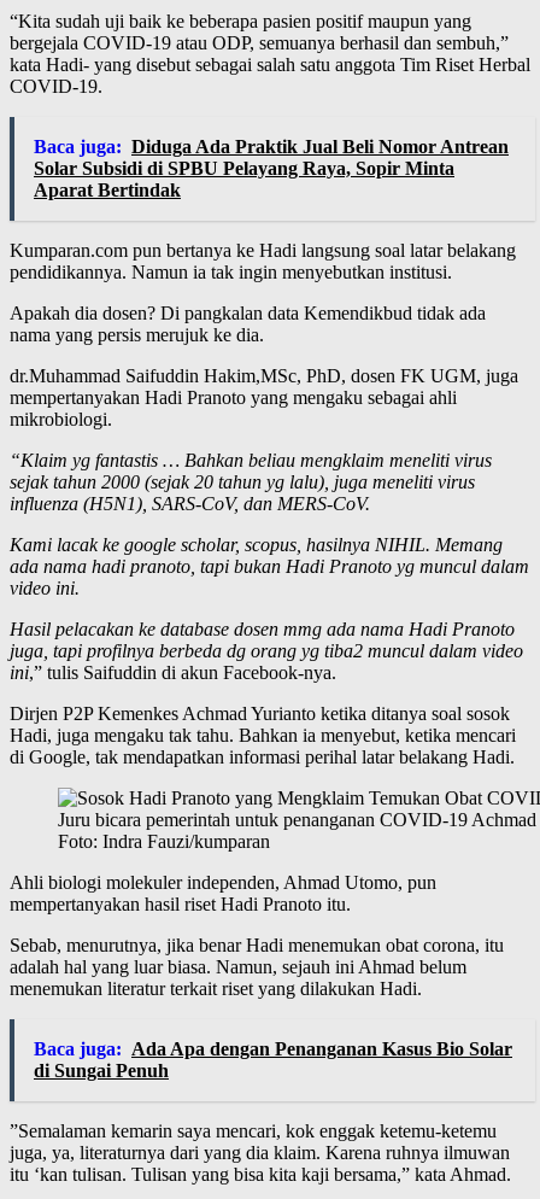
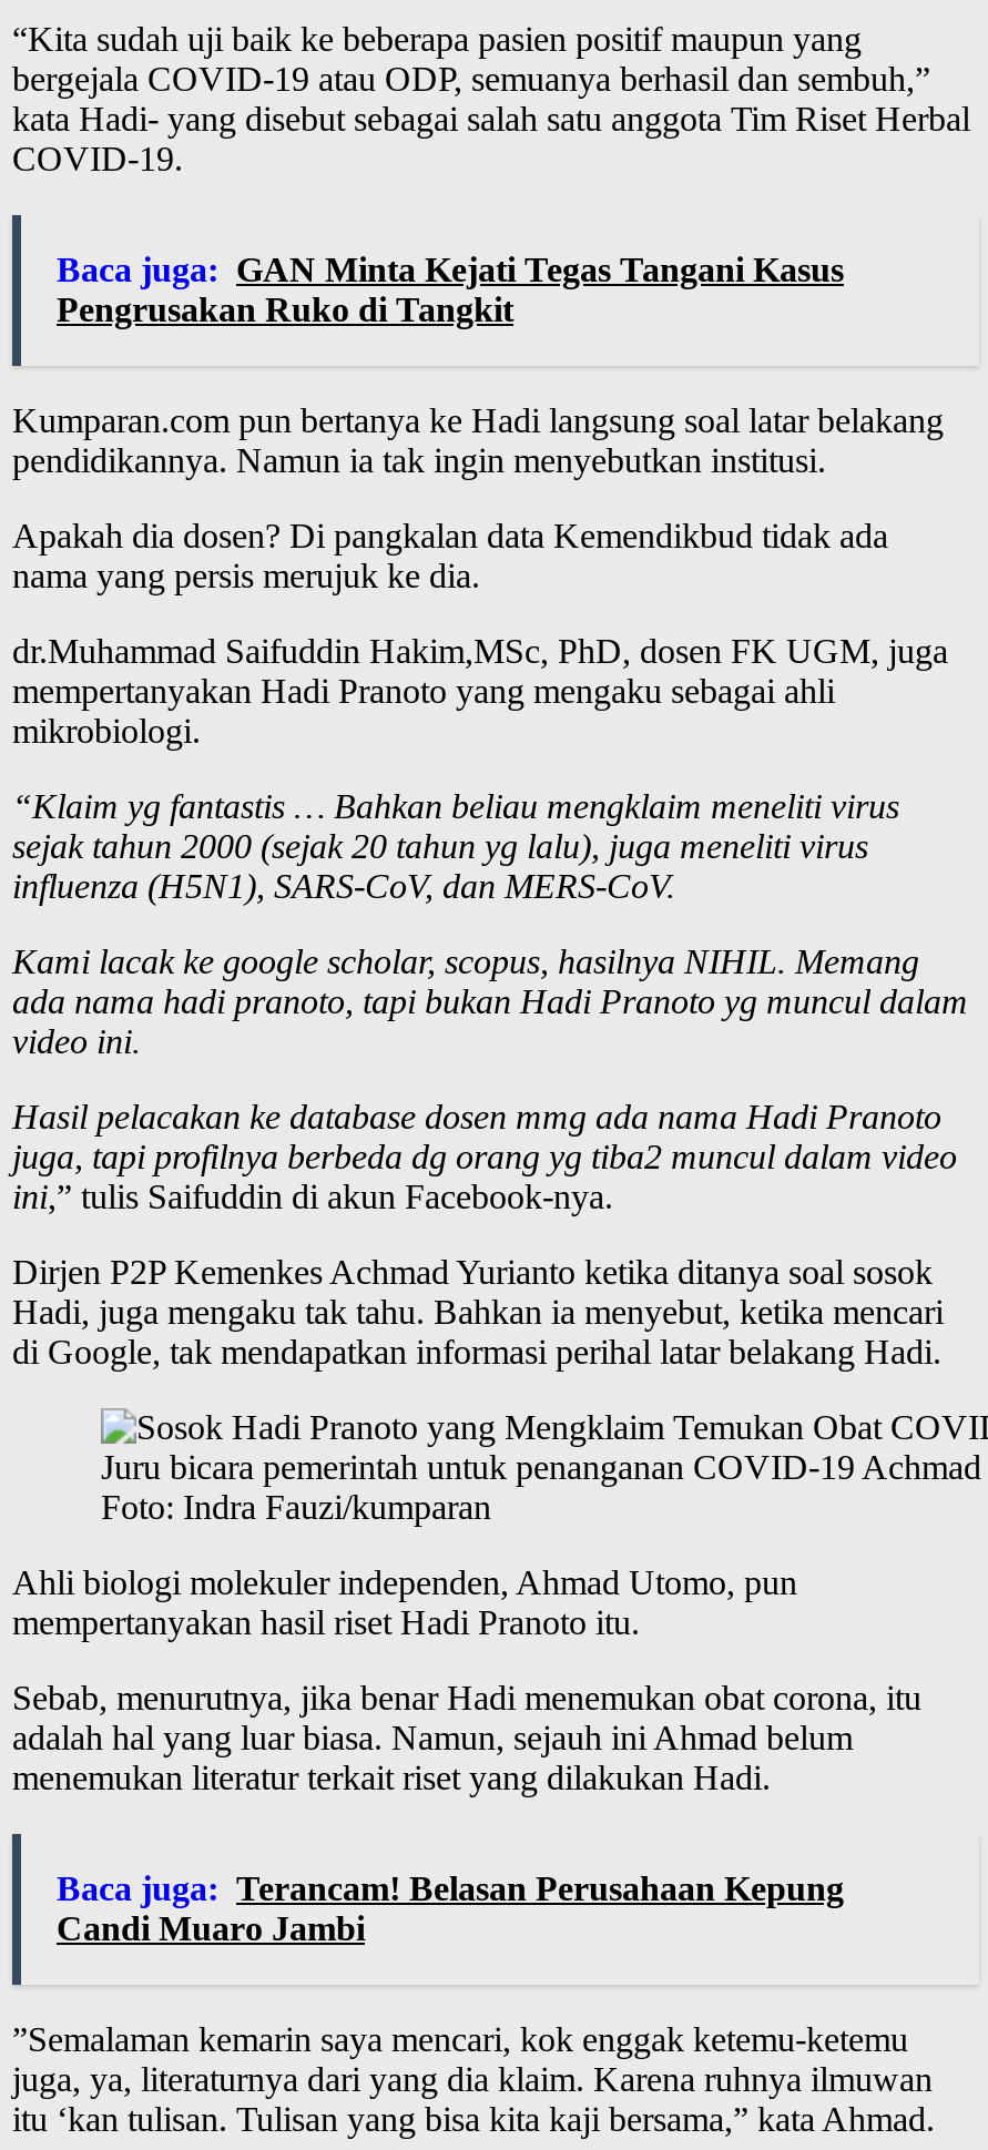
- Baca juga: Diduga Ada Praktik Jual Beli Nomor Antrean
- Solar Subsidi di SPBU Pelayang Raya, Sopir Minta
- Aparat Bertindak
+ Baca juga: GAN Minta Kejati Tegas Tangani Kasus
+ Pengrusakan Ruko di Tangkit

- Baca juga: Ada Apa dengan Penanganan Kasus Bio Solar
- di Sungai Penuh
+ Baca juga: Terancam! Belasan Perusahaan Kepung
+ Candi Muaro Jambi
